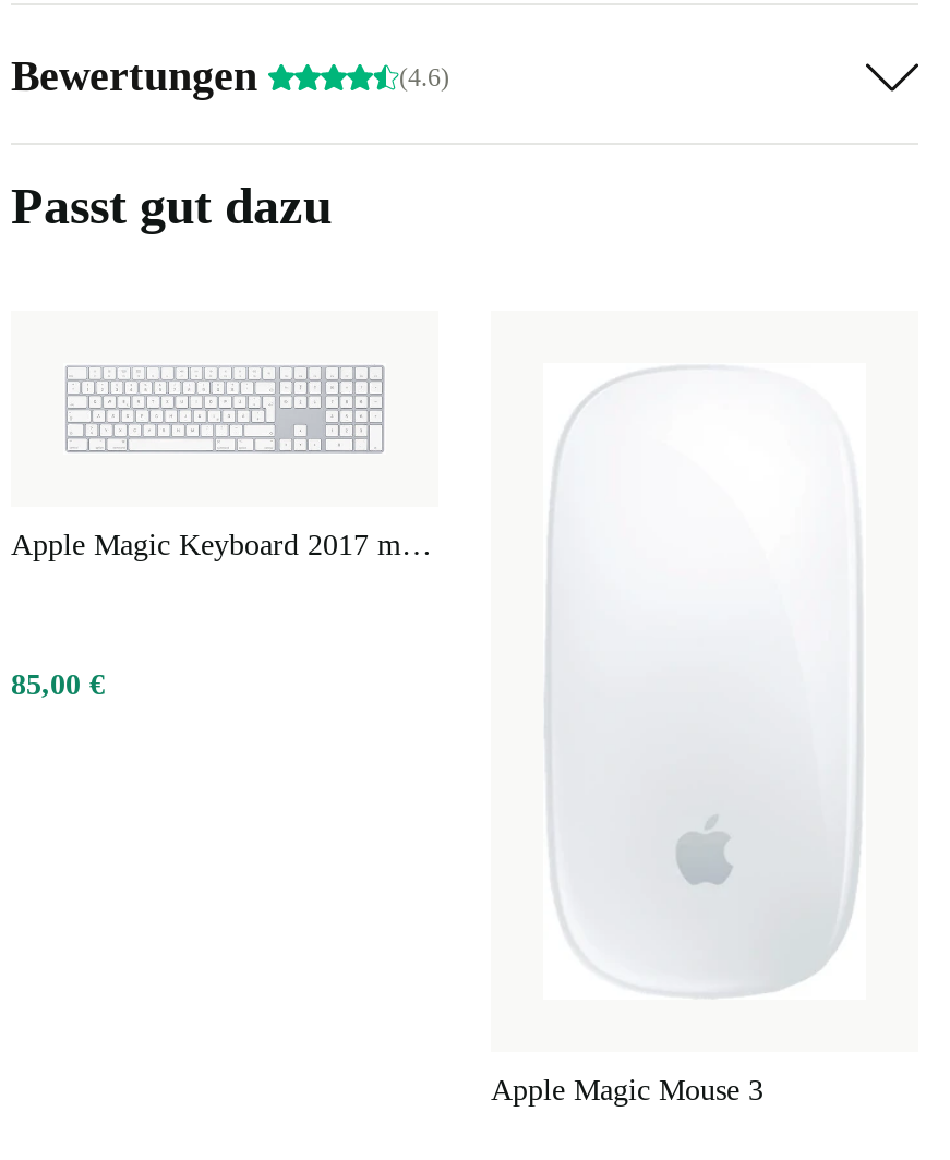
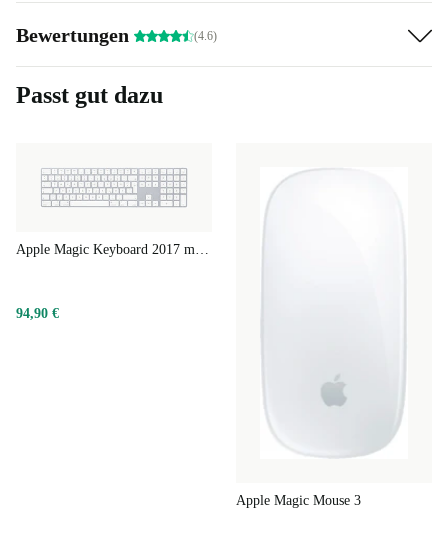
- 85,00 €
+ 94,90 €
